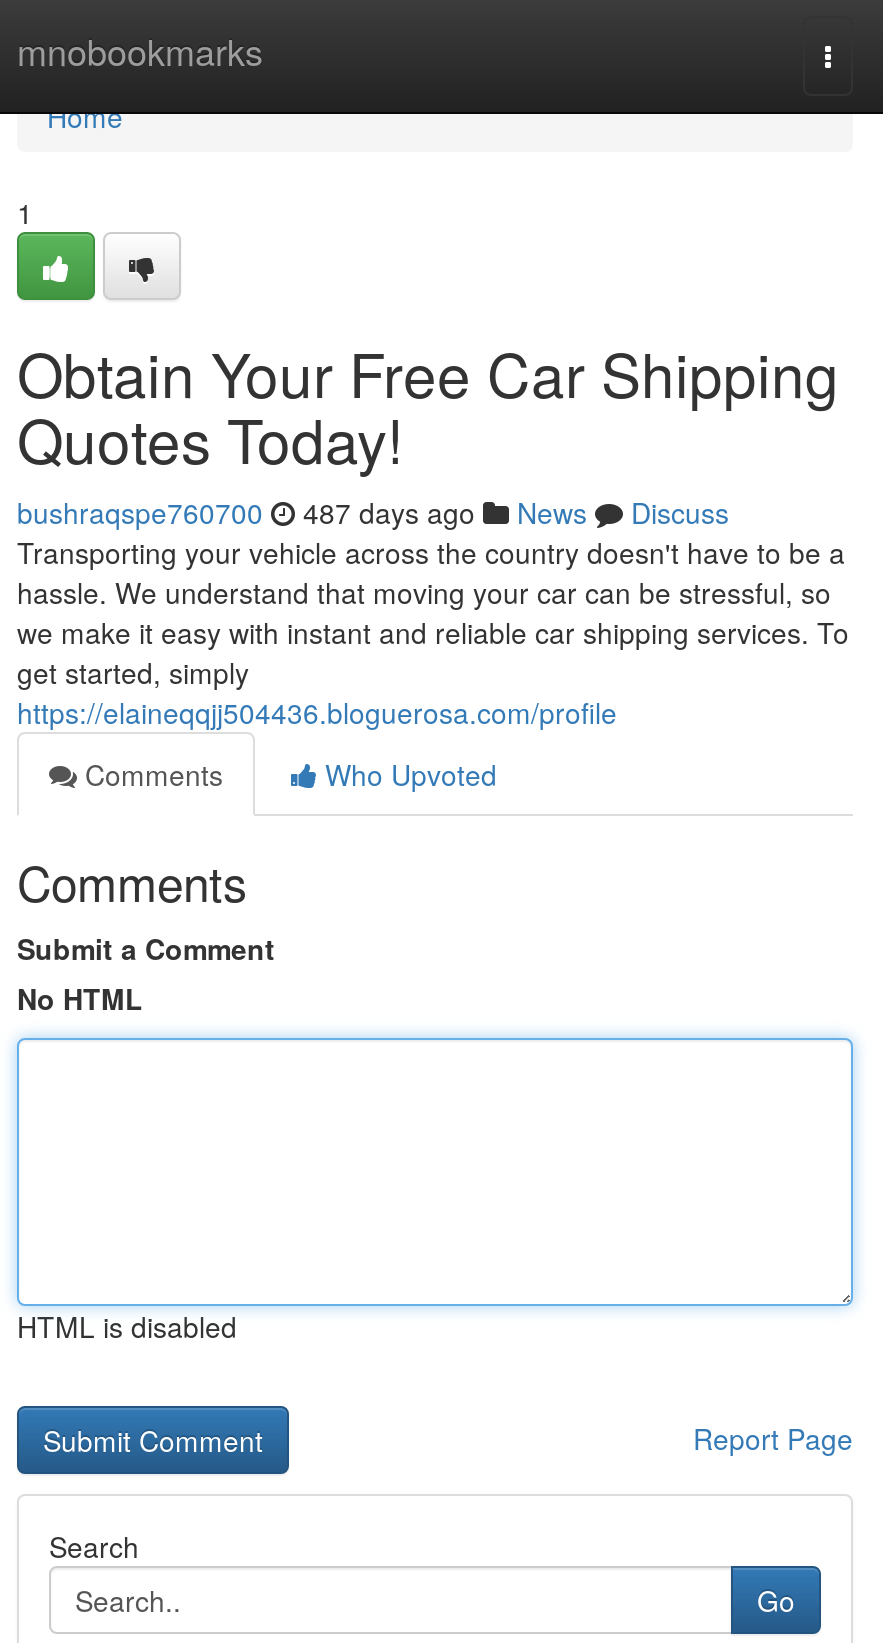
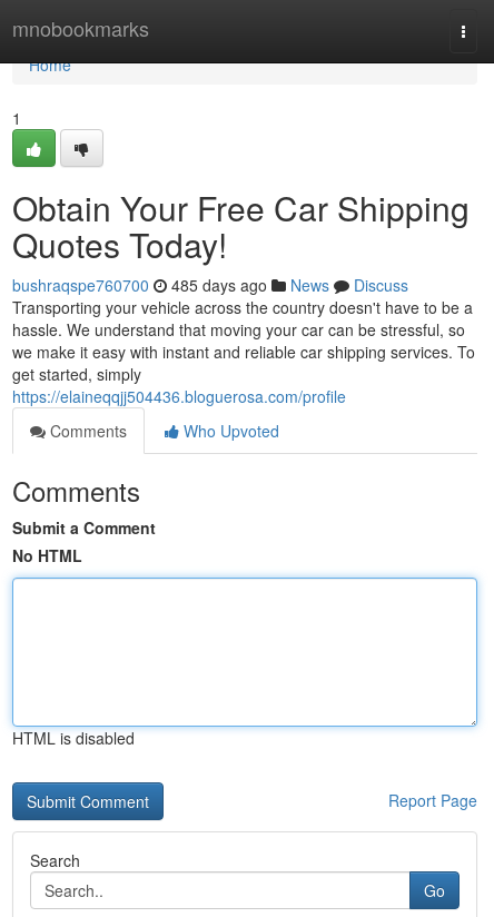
- bushraqspe760700 487 days ago News Discuss
+ bushraqspe760700 485 days ago News Discuss
